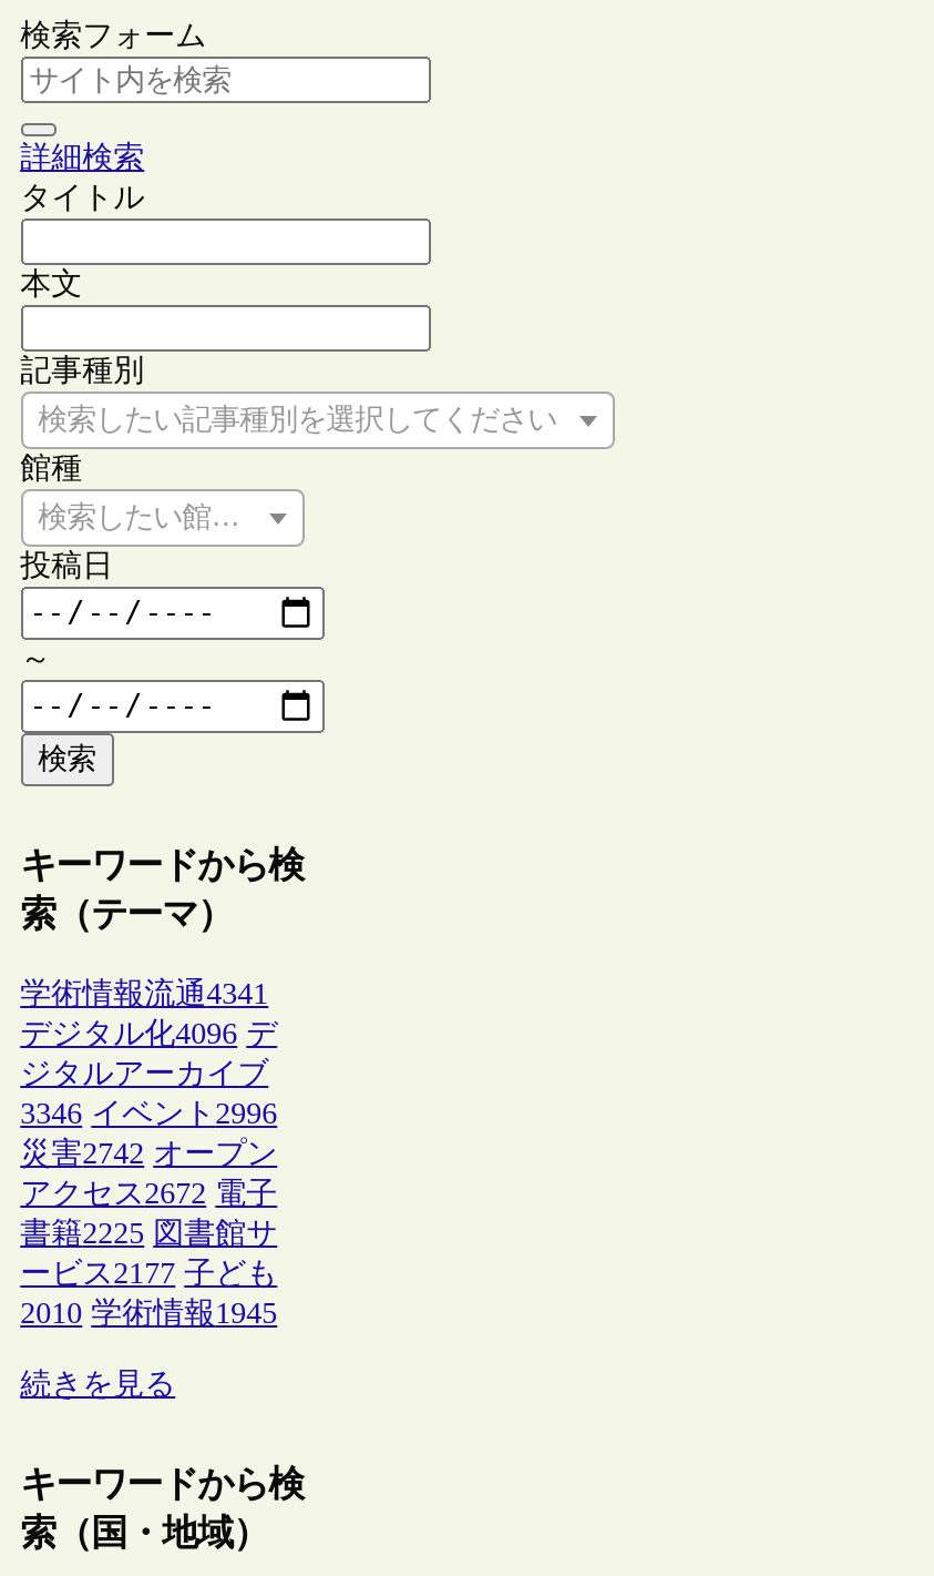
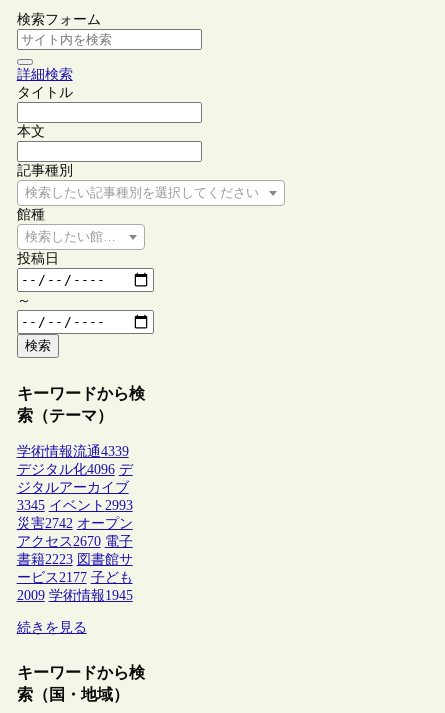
- 学術情報流通4341
+ 学術情報流通4339

- 3346 イベント2996
+ 3345 イベント2993

- アクセス2672 電子
+ アクセス2670 電子

- 書籍2225 図書館サ
+ 書籍2223 図書館サ

- 2010 学術情報1945
+ 2009 学術情報1945
